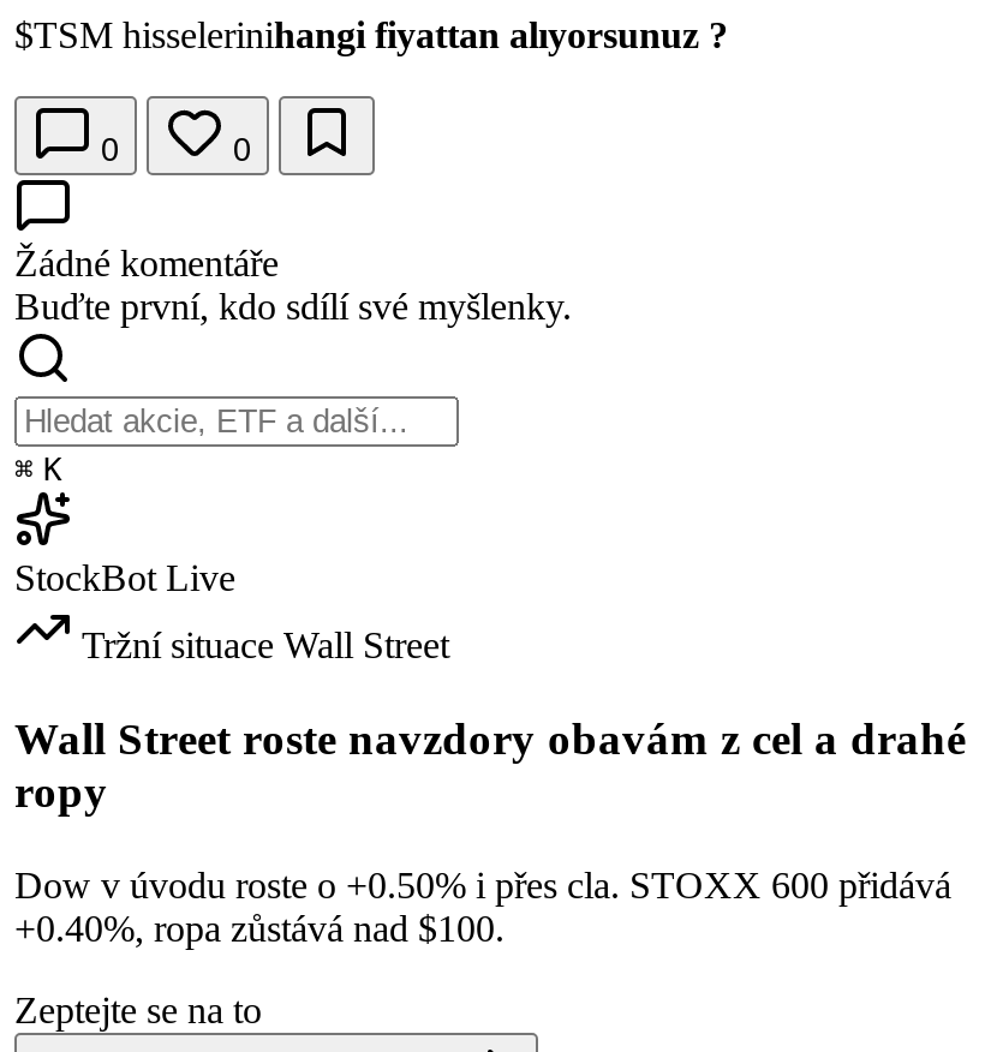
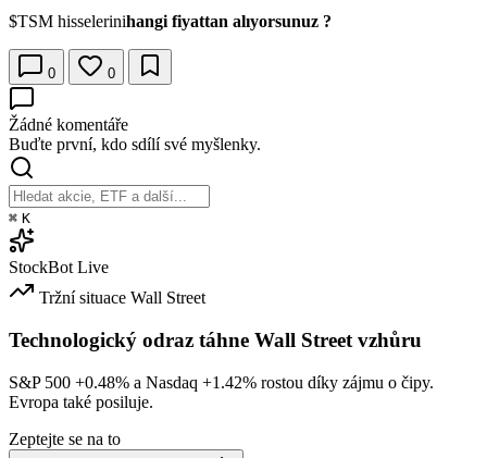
- Wall Street roste navzdory obavám z cel a drahé
- ropy
+ Technologický odraz táhne Wall Street vzhůru

- Dow v úvodu roste o +0.50% i přes cla. STOXX 600 přidává
- +0.40%, ropa zůstává nad $100.
+ S&P 500 +0.48% a Nasdaq +1.42% rostou díky zájmu o čipy.
+ Evropa také posiluje.
